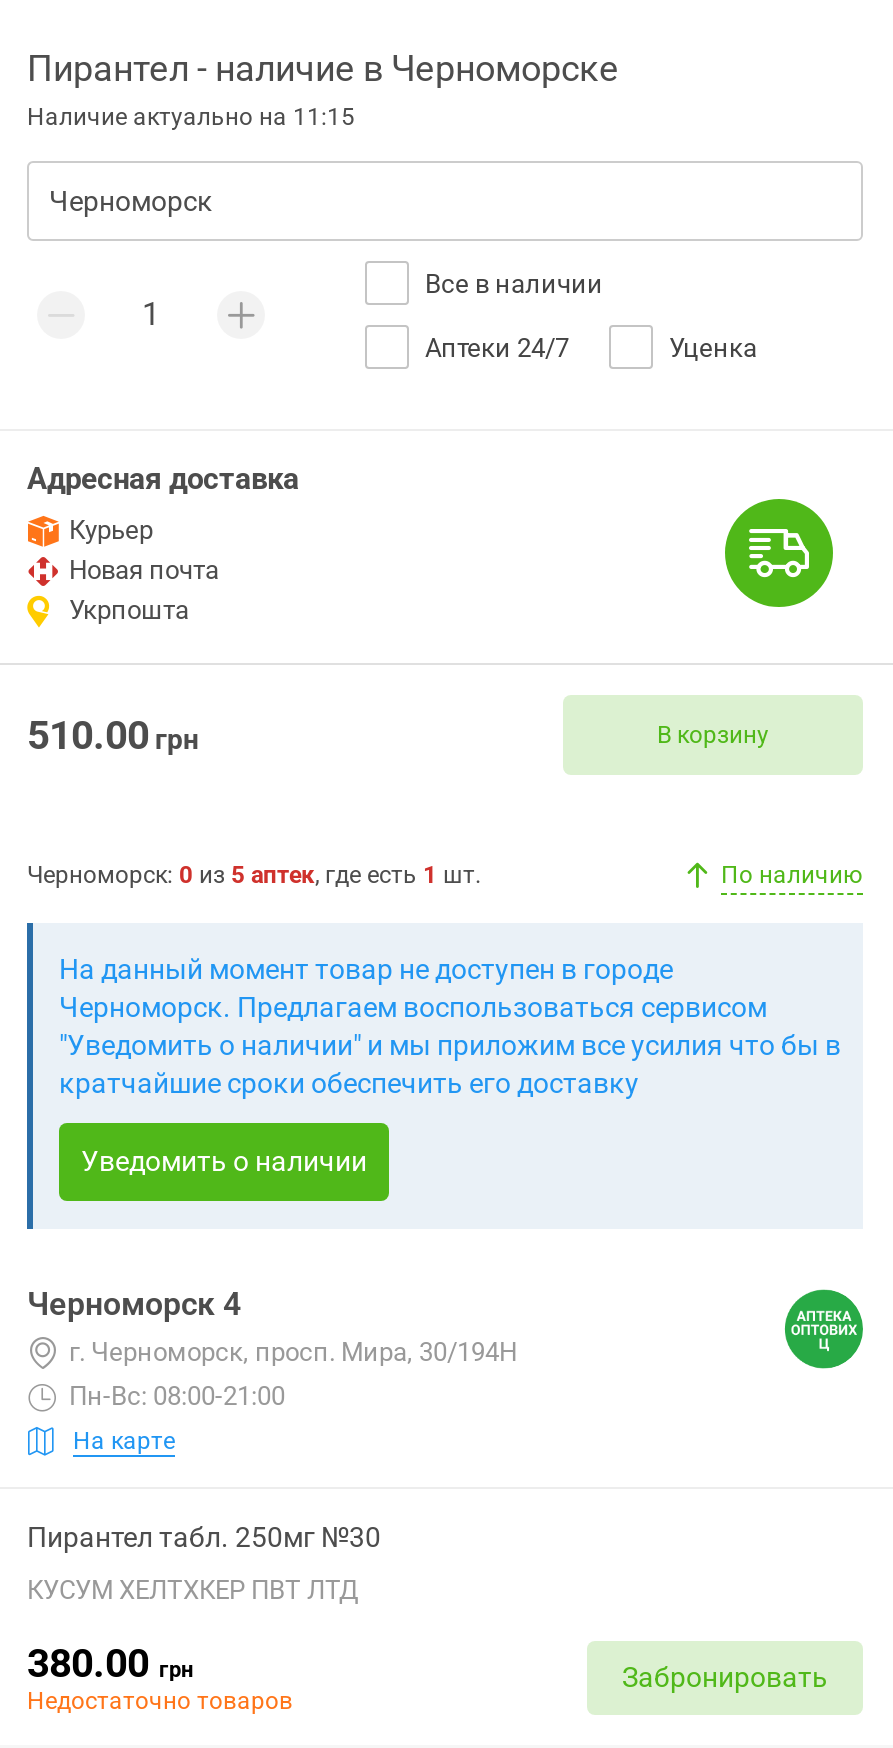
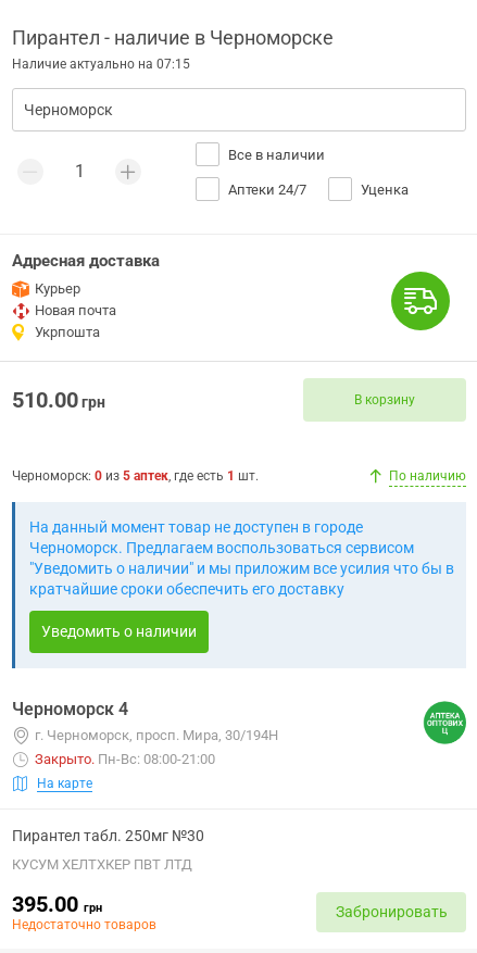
- Наличие актуально на 11:15
+ Наличие актуально на 07:15

- Пн-Вс: 08:00-21:00
+ Закрыто. Пн-Вс: 08:00-21:00

- 380.00 грн
+ 395.00 грн
